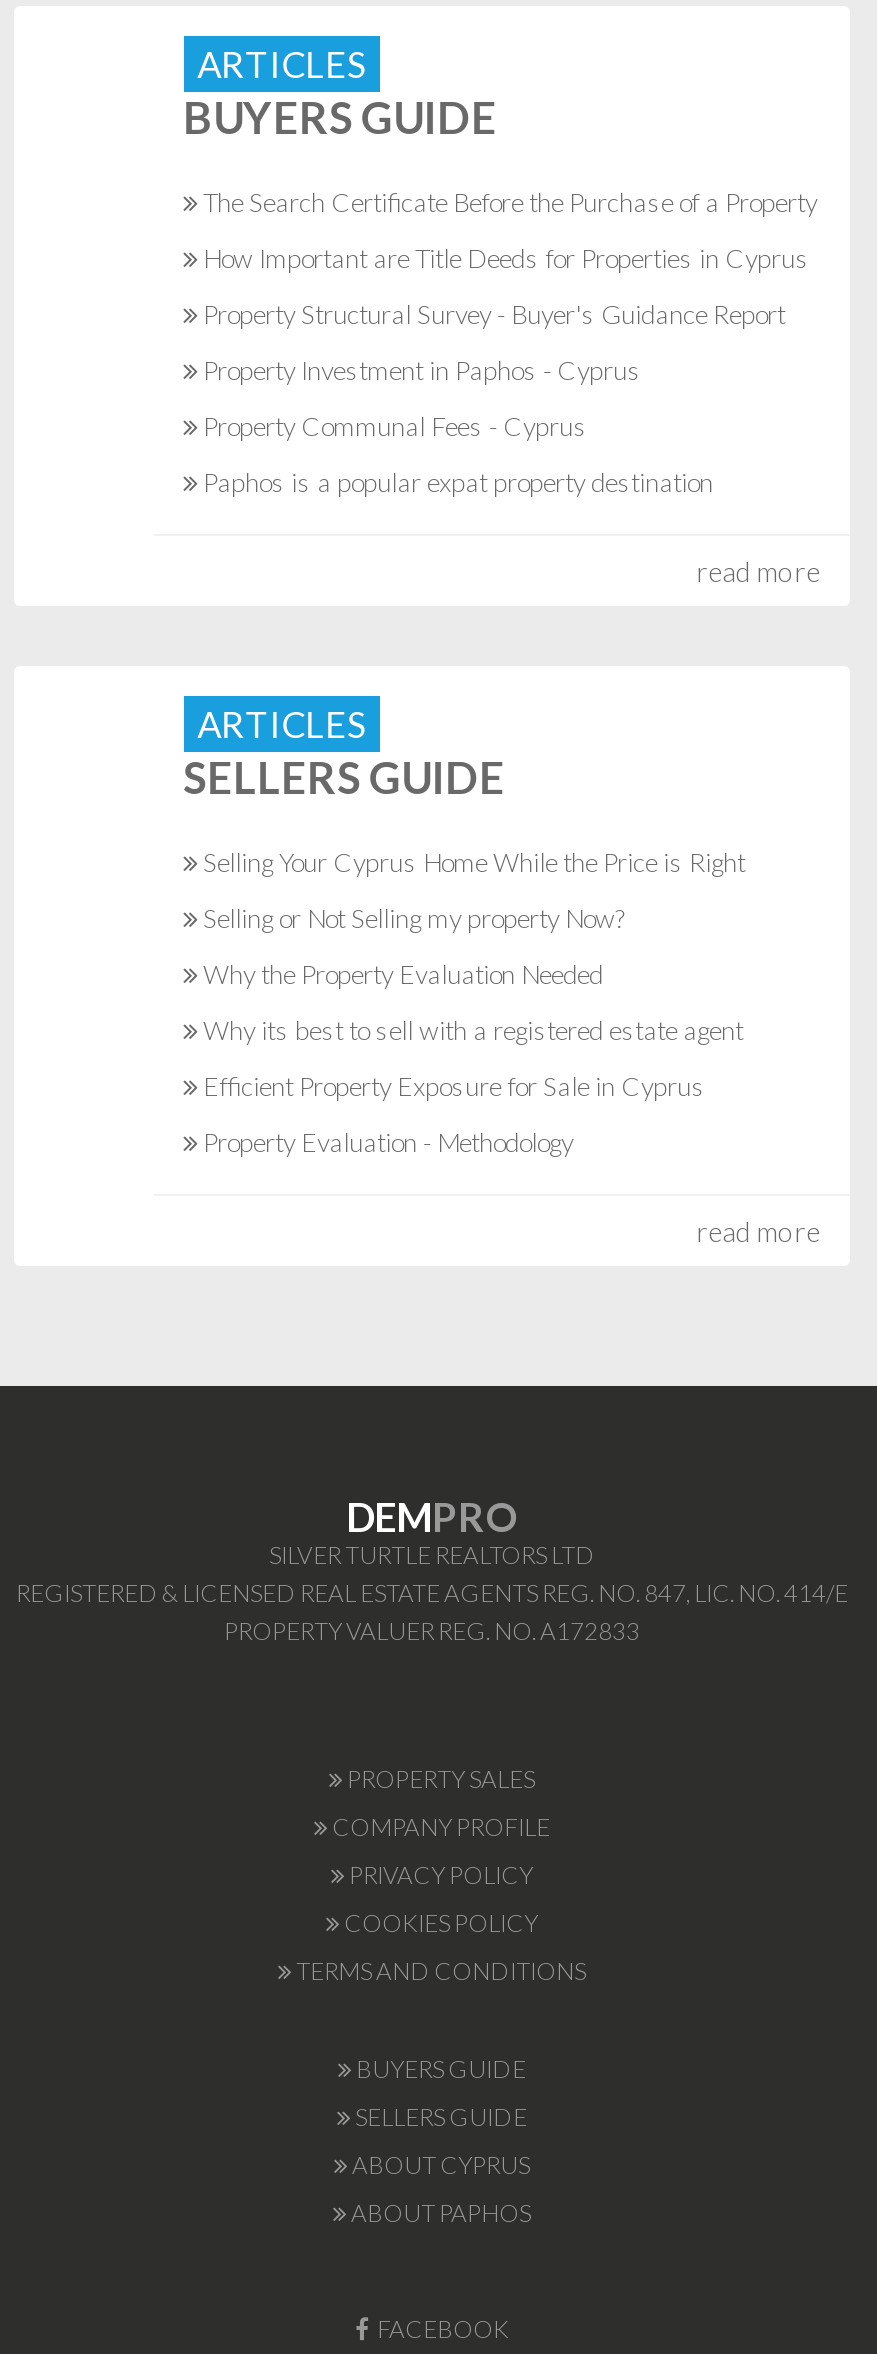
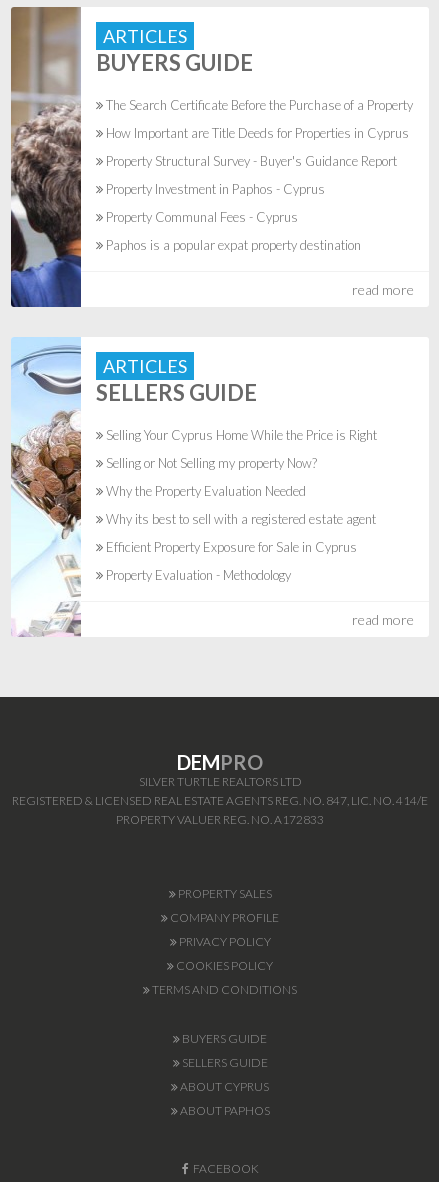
+ [image]

+ [image]
